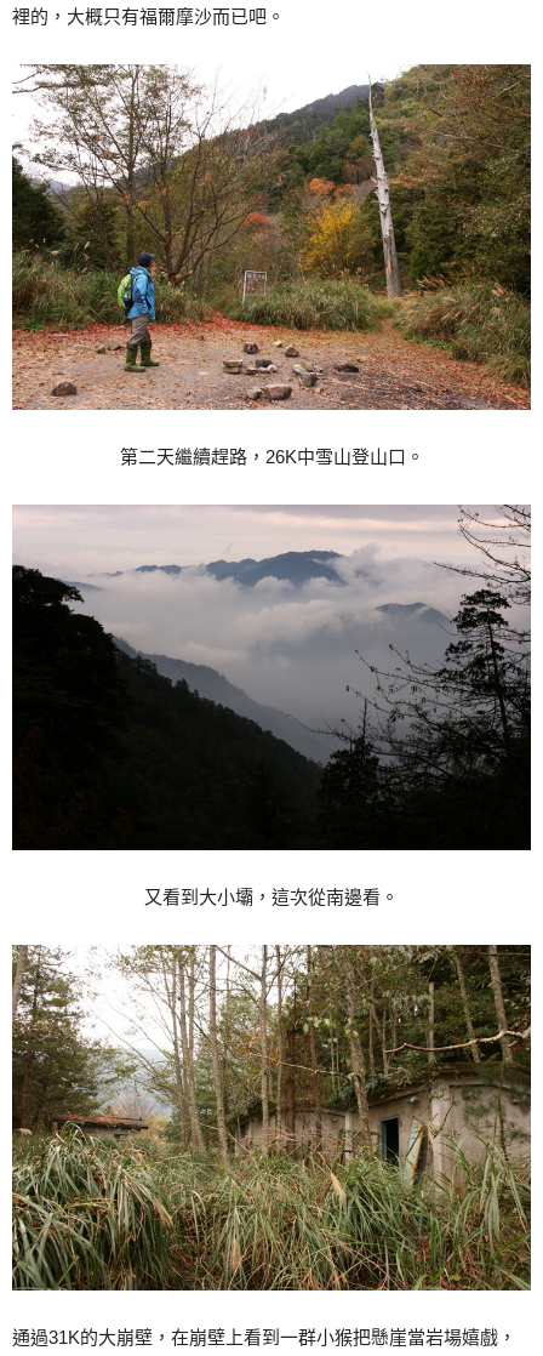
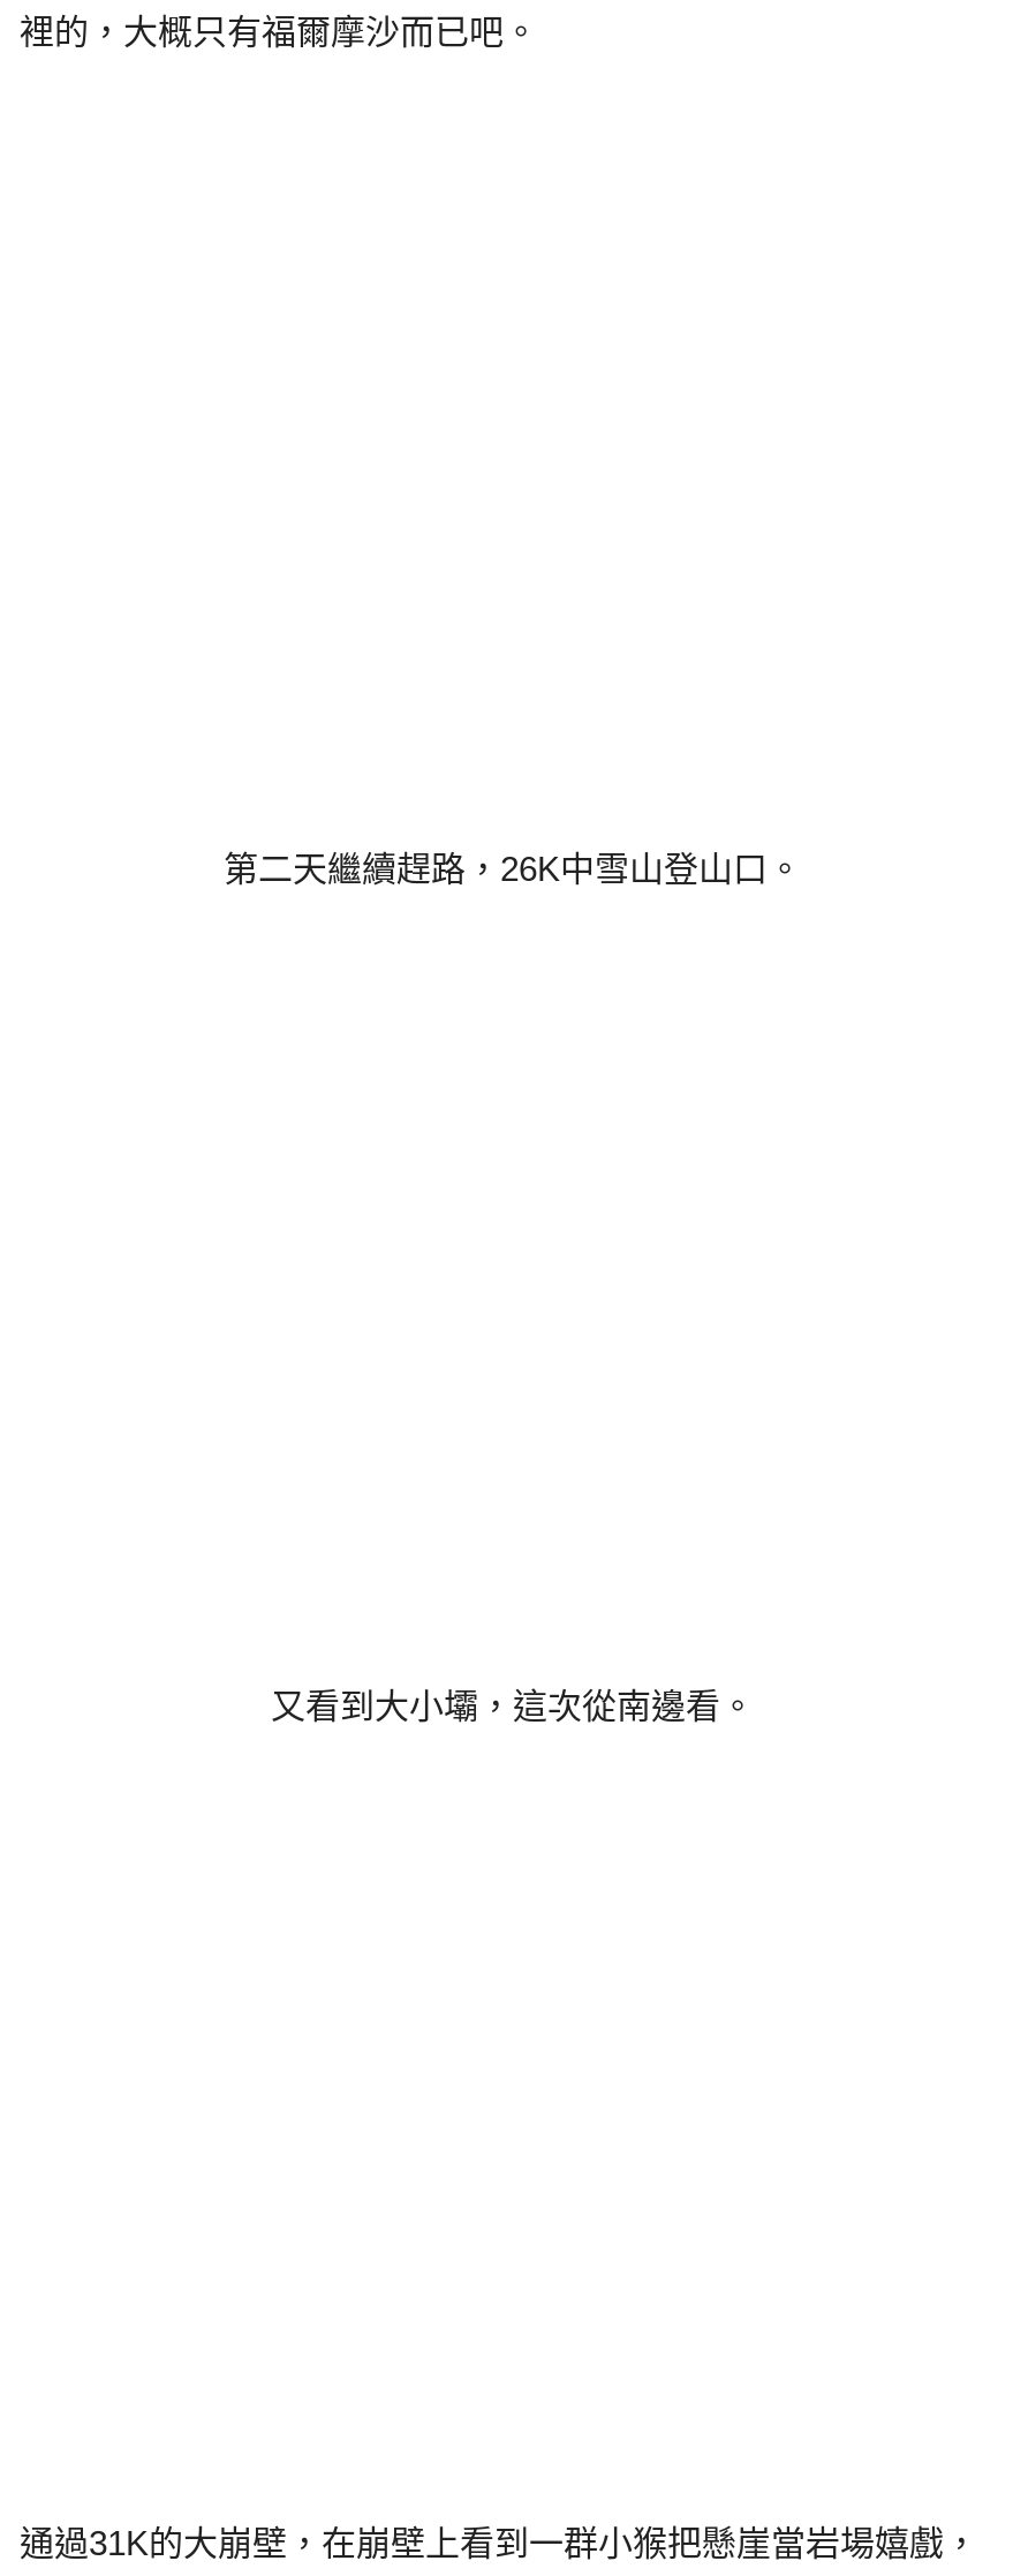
- [image]

- [image]

- [image]
